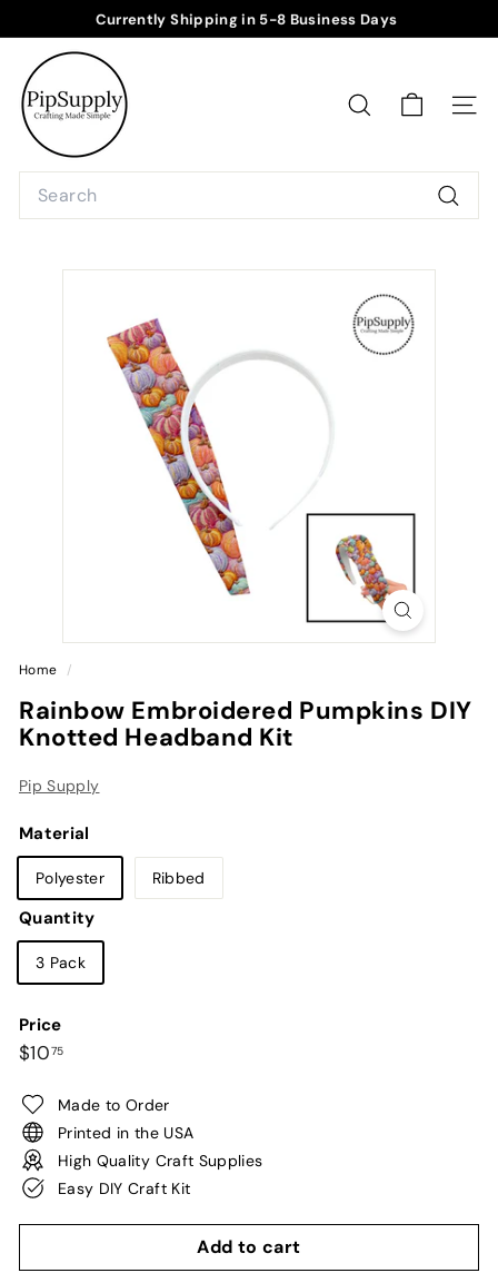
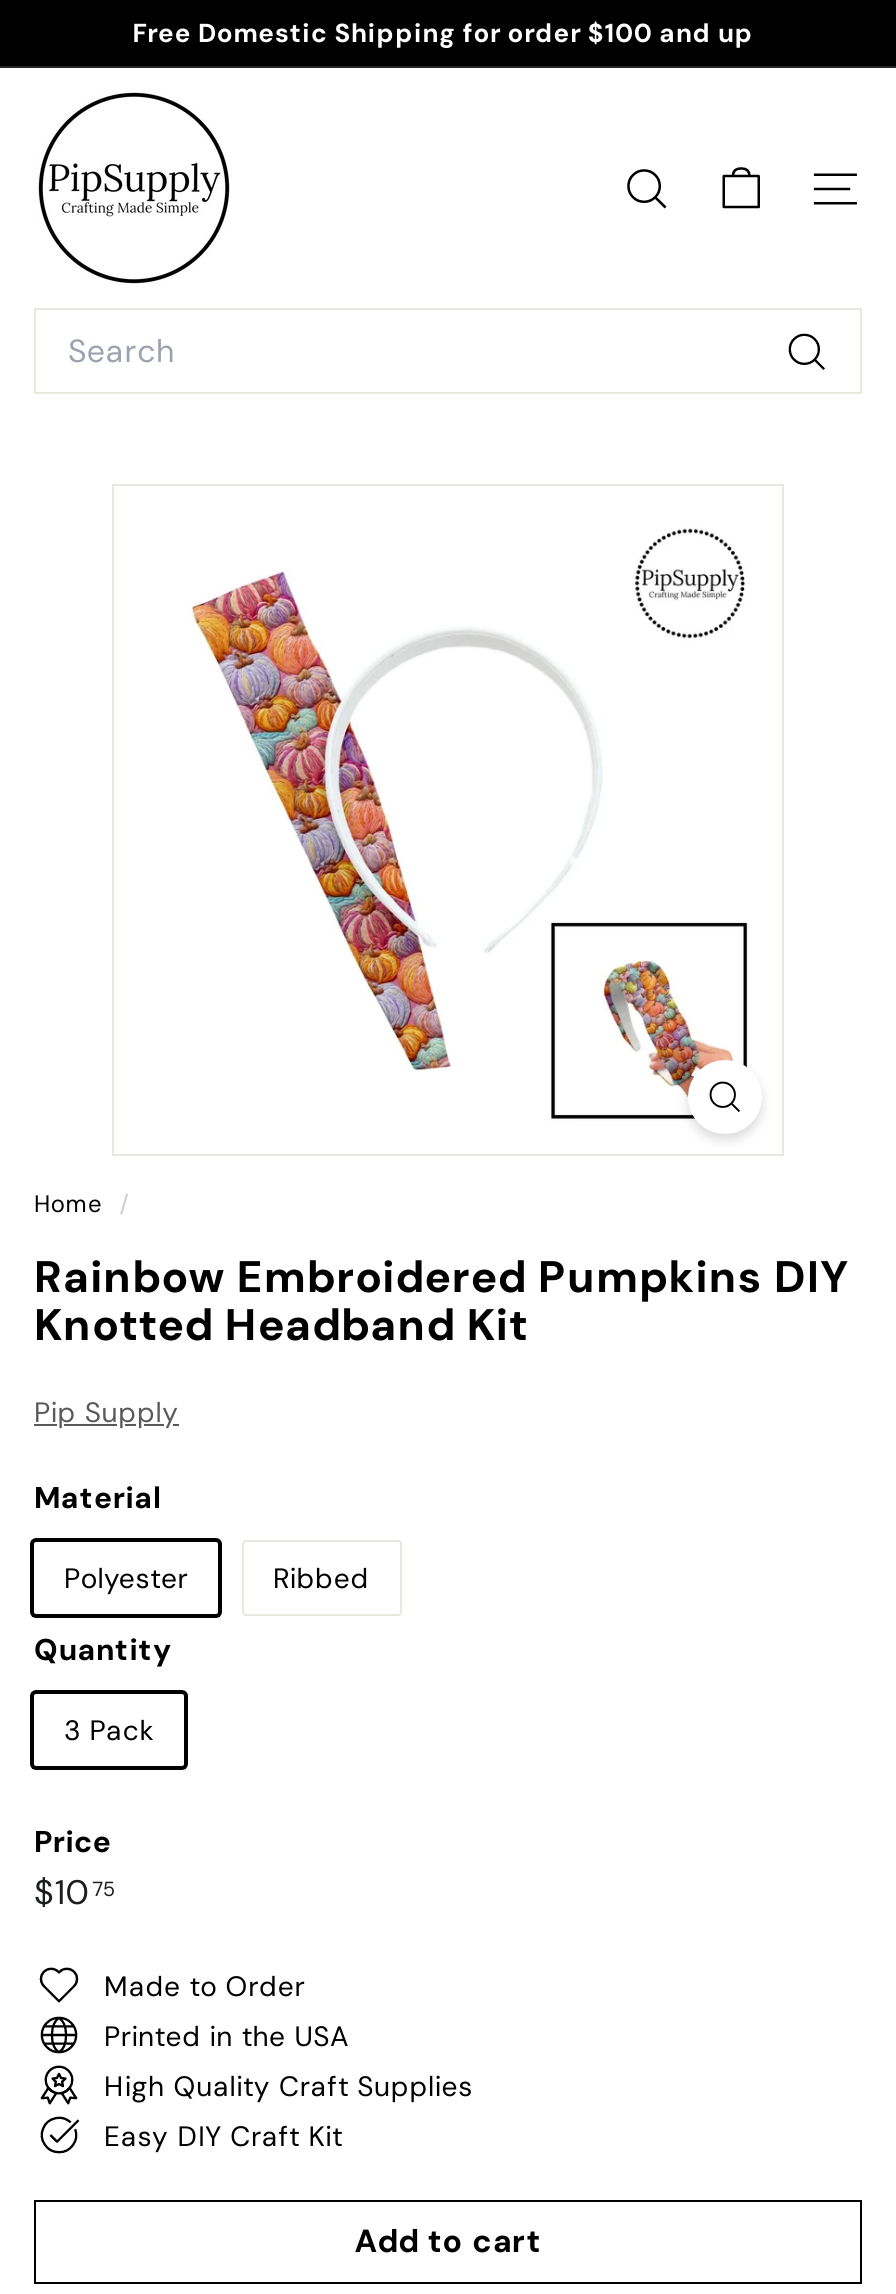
- Currently Shipping in 5-8 Business Days
+ Free Domestic Shipping for order $100 and up
